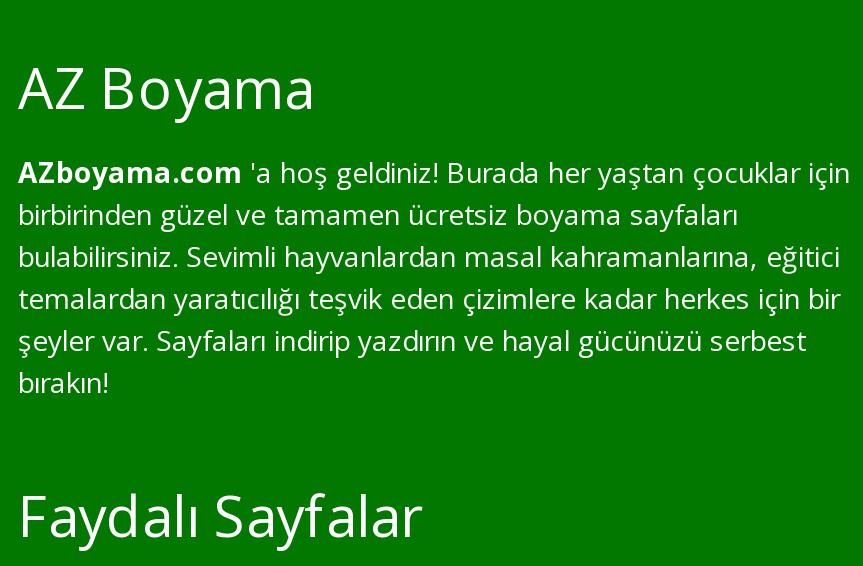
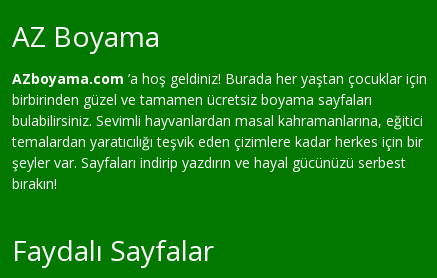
- AZboyama.com 'a hoş geldiniz! Burada her yaştan çocuklar için
+ AZboyama.com’a hoş geldiniz! Burada her yaştan çocuklar için
